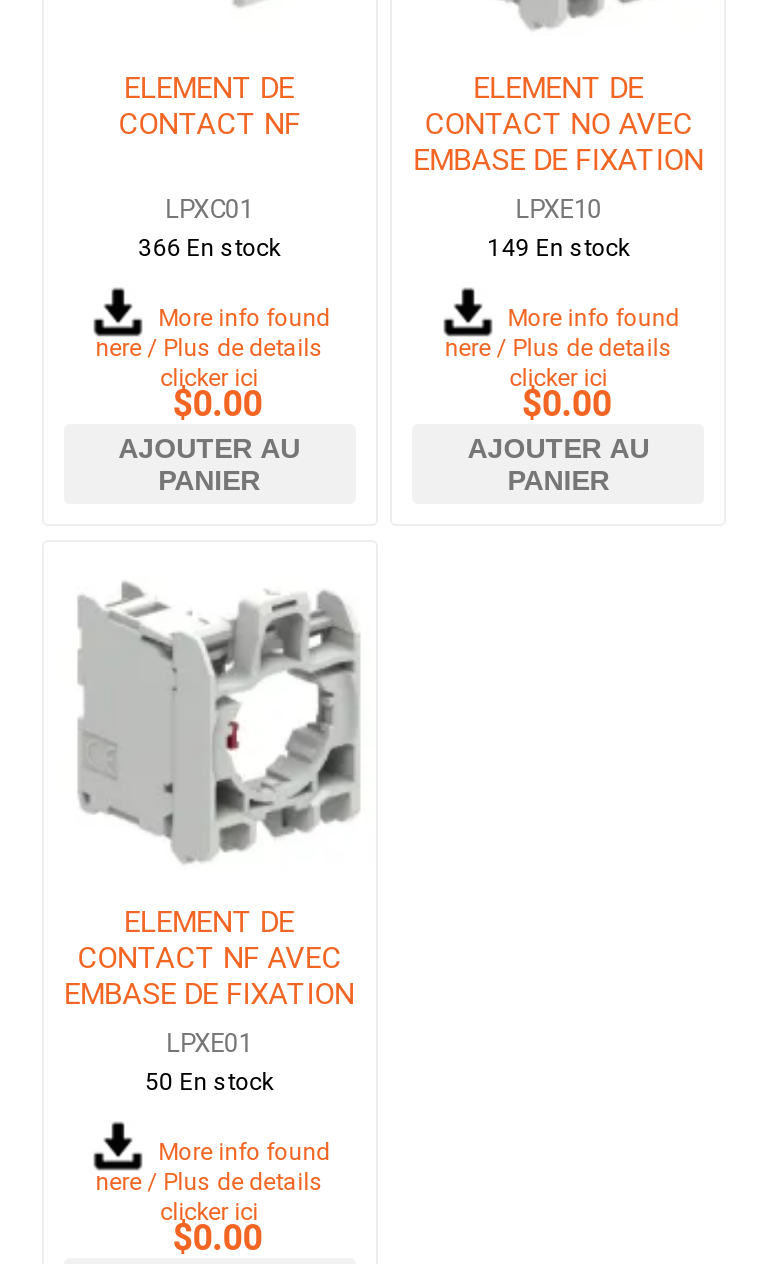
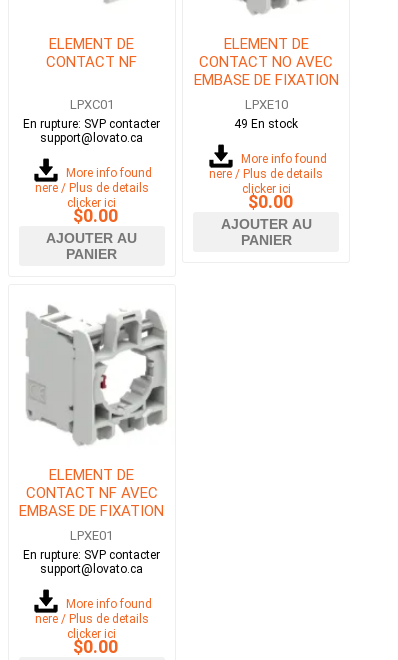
- 366 En stock
+ En rupture: SVP contacter
+ support@lovato.ca

- 149 En stock
+ 49 En stock

- 50 En stock
+ En rupture: SVP contacter
+ support@lovato.ca
